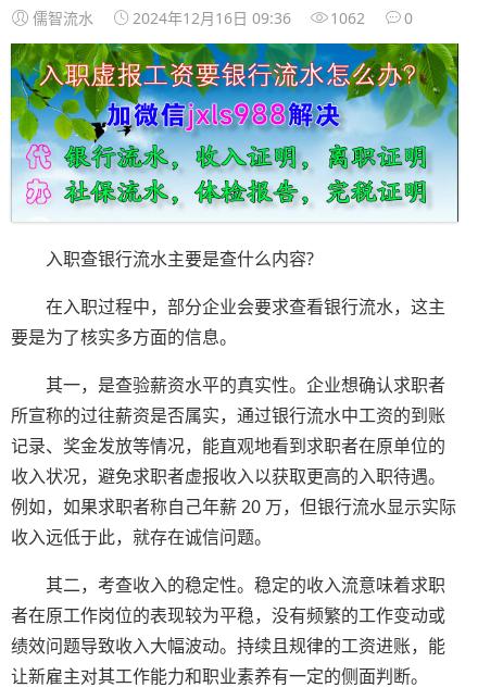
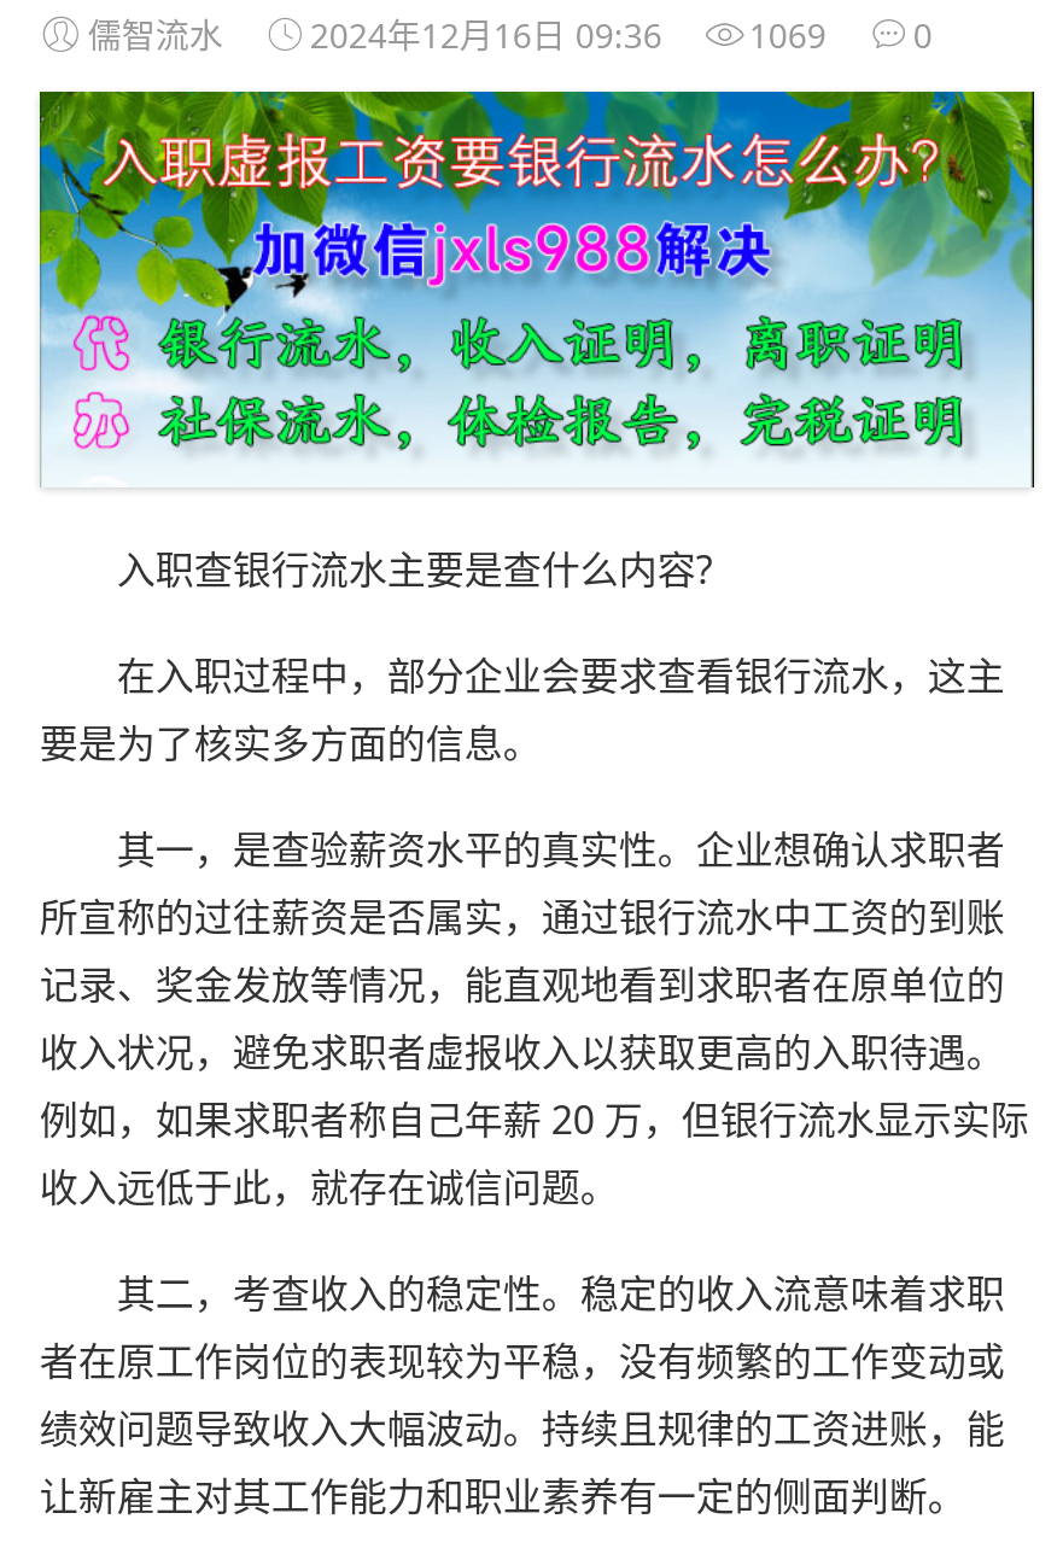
- 儒智流水 2024年12月16日 09:36 1062 0
+ 儒智流水 2024年12月16日 09:36 1069 0
